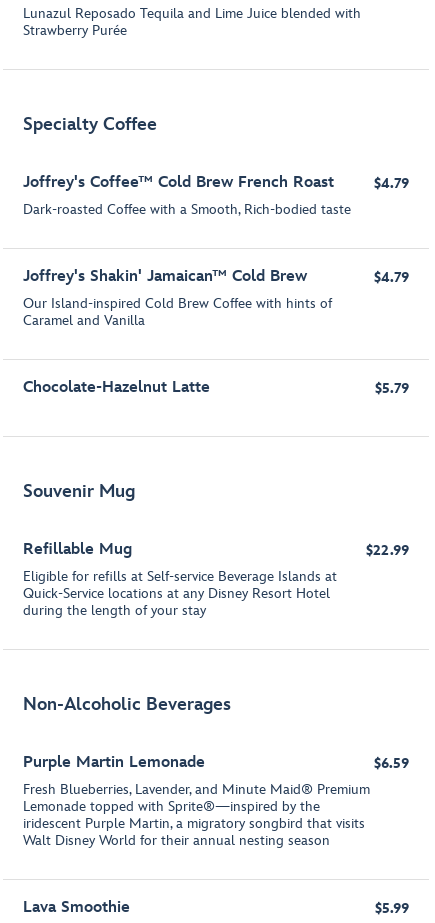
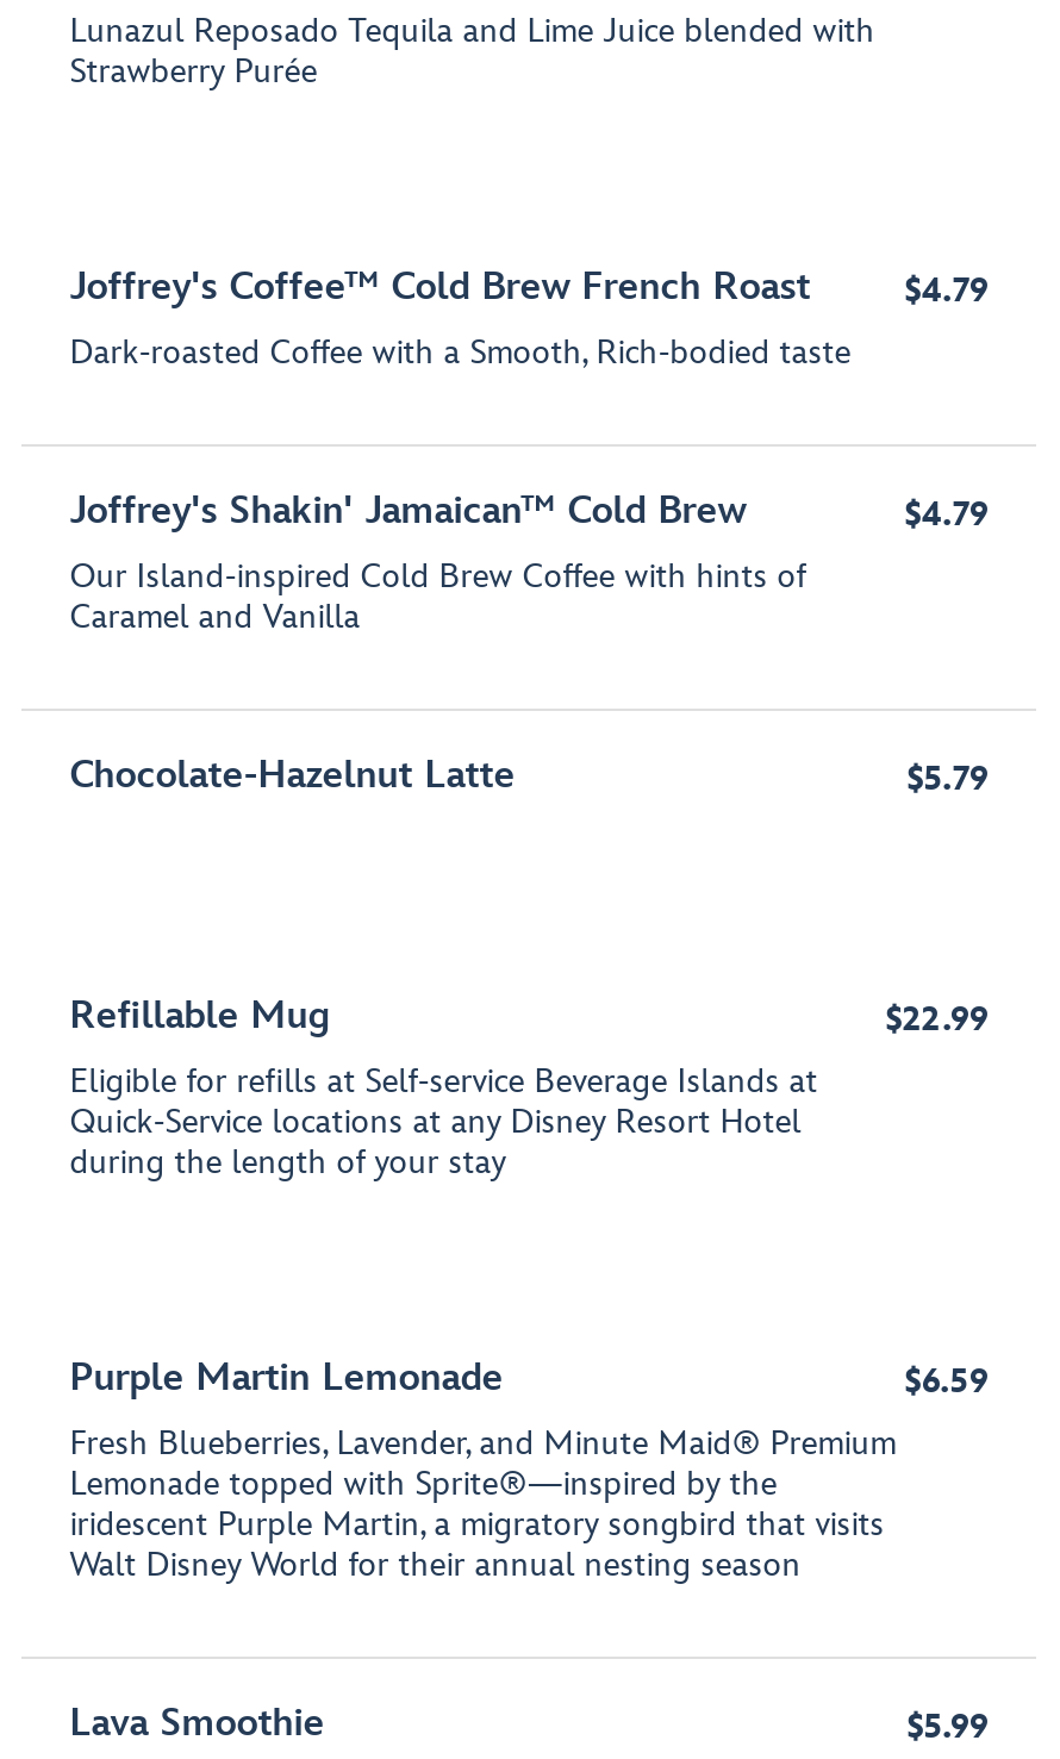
- Specialty Coffee

- Souvenir Mug

- Non-Alcoholic Beverages
